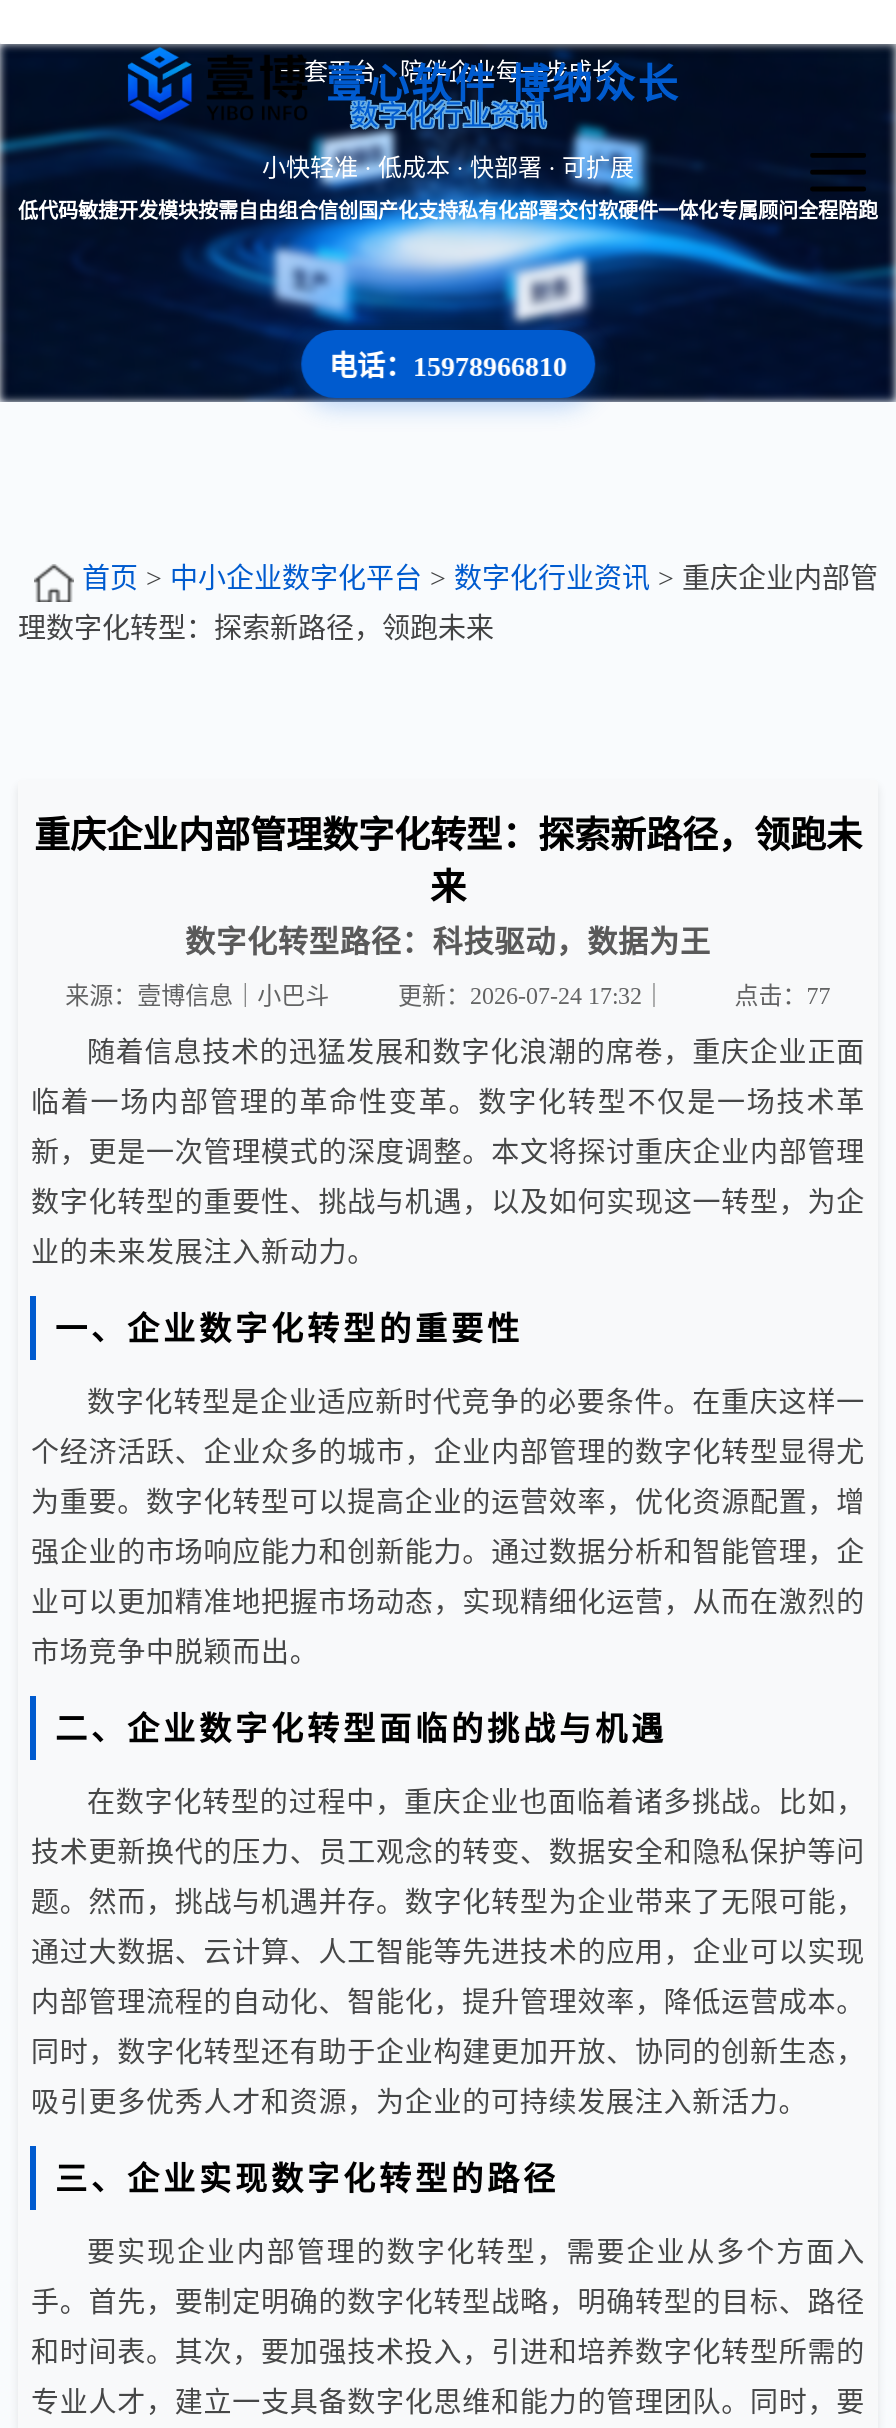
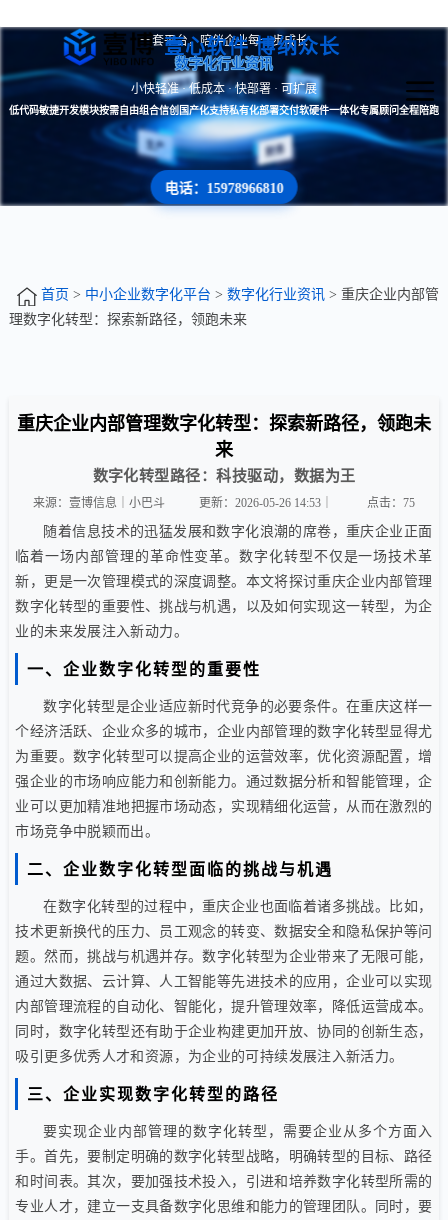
- 更新：2026-07-24 17:32｜
+ 更新：2026-05-26 14:53｜

- 点击：77
+ 点击：75
